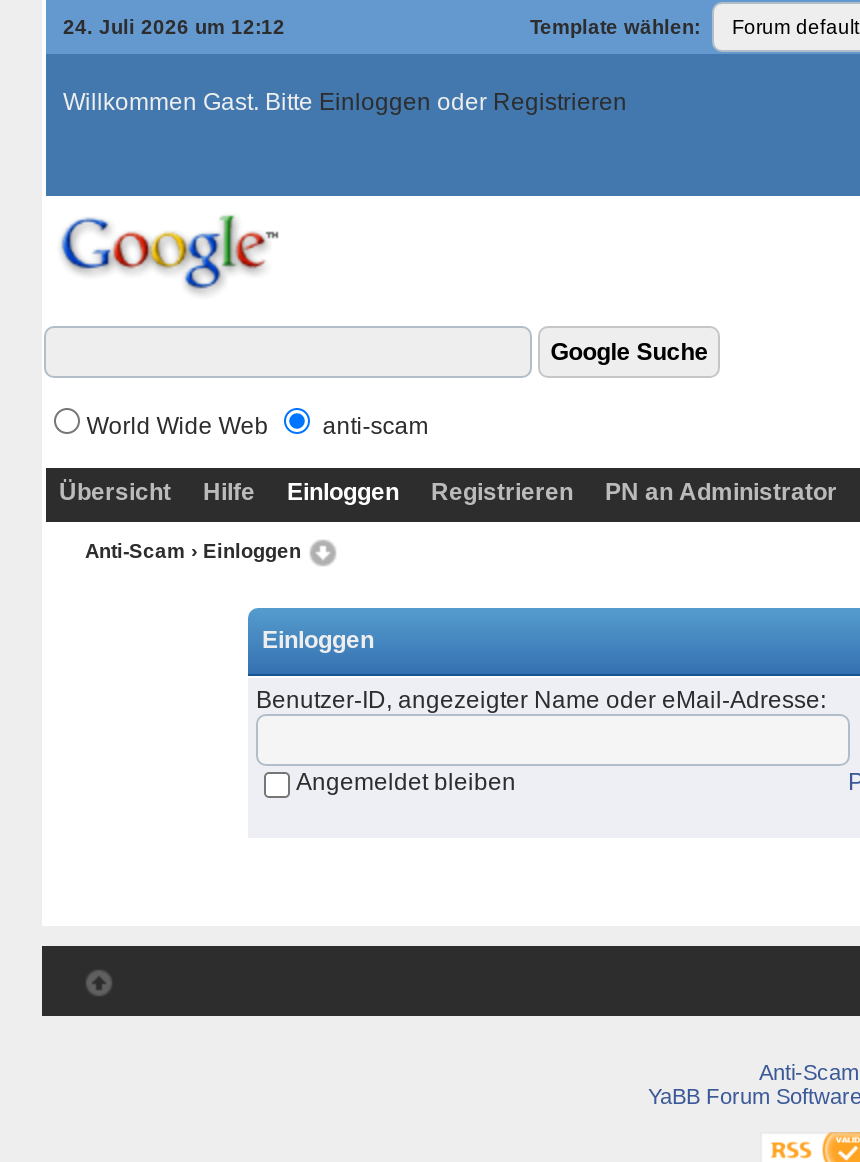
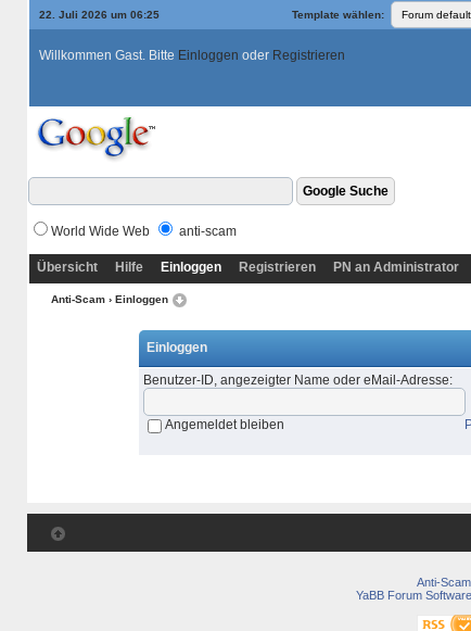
- 24. Juli 2026 um 12:12
+ 22. Juli 2026 um 06:25
